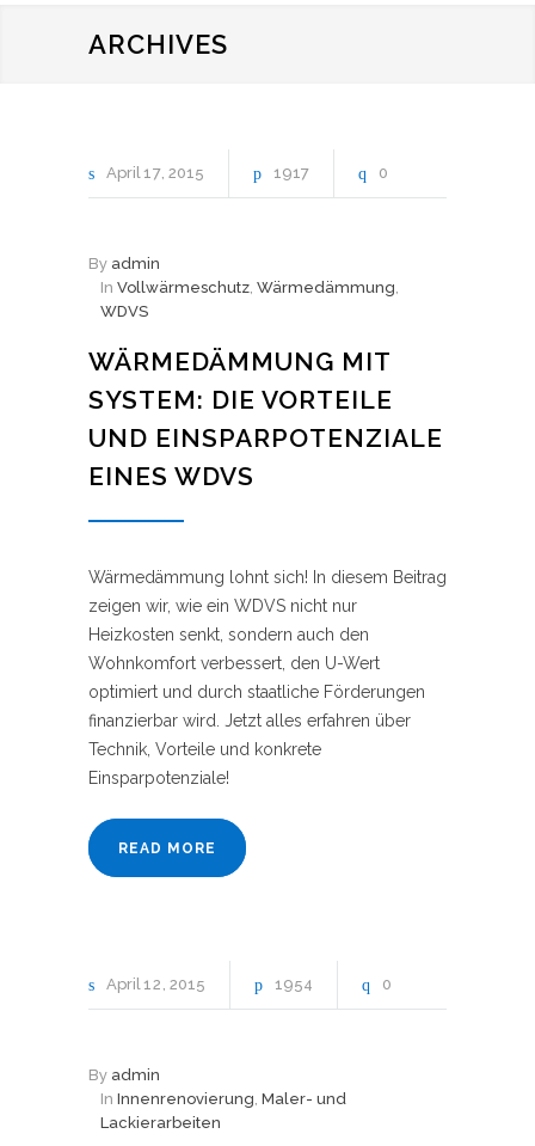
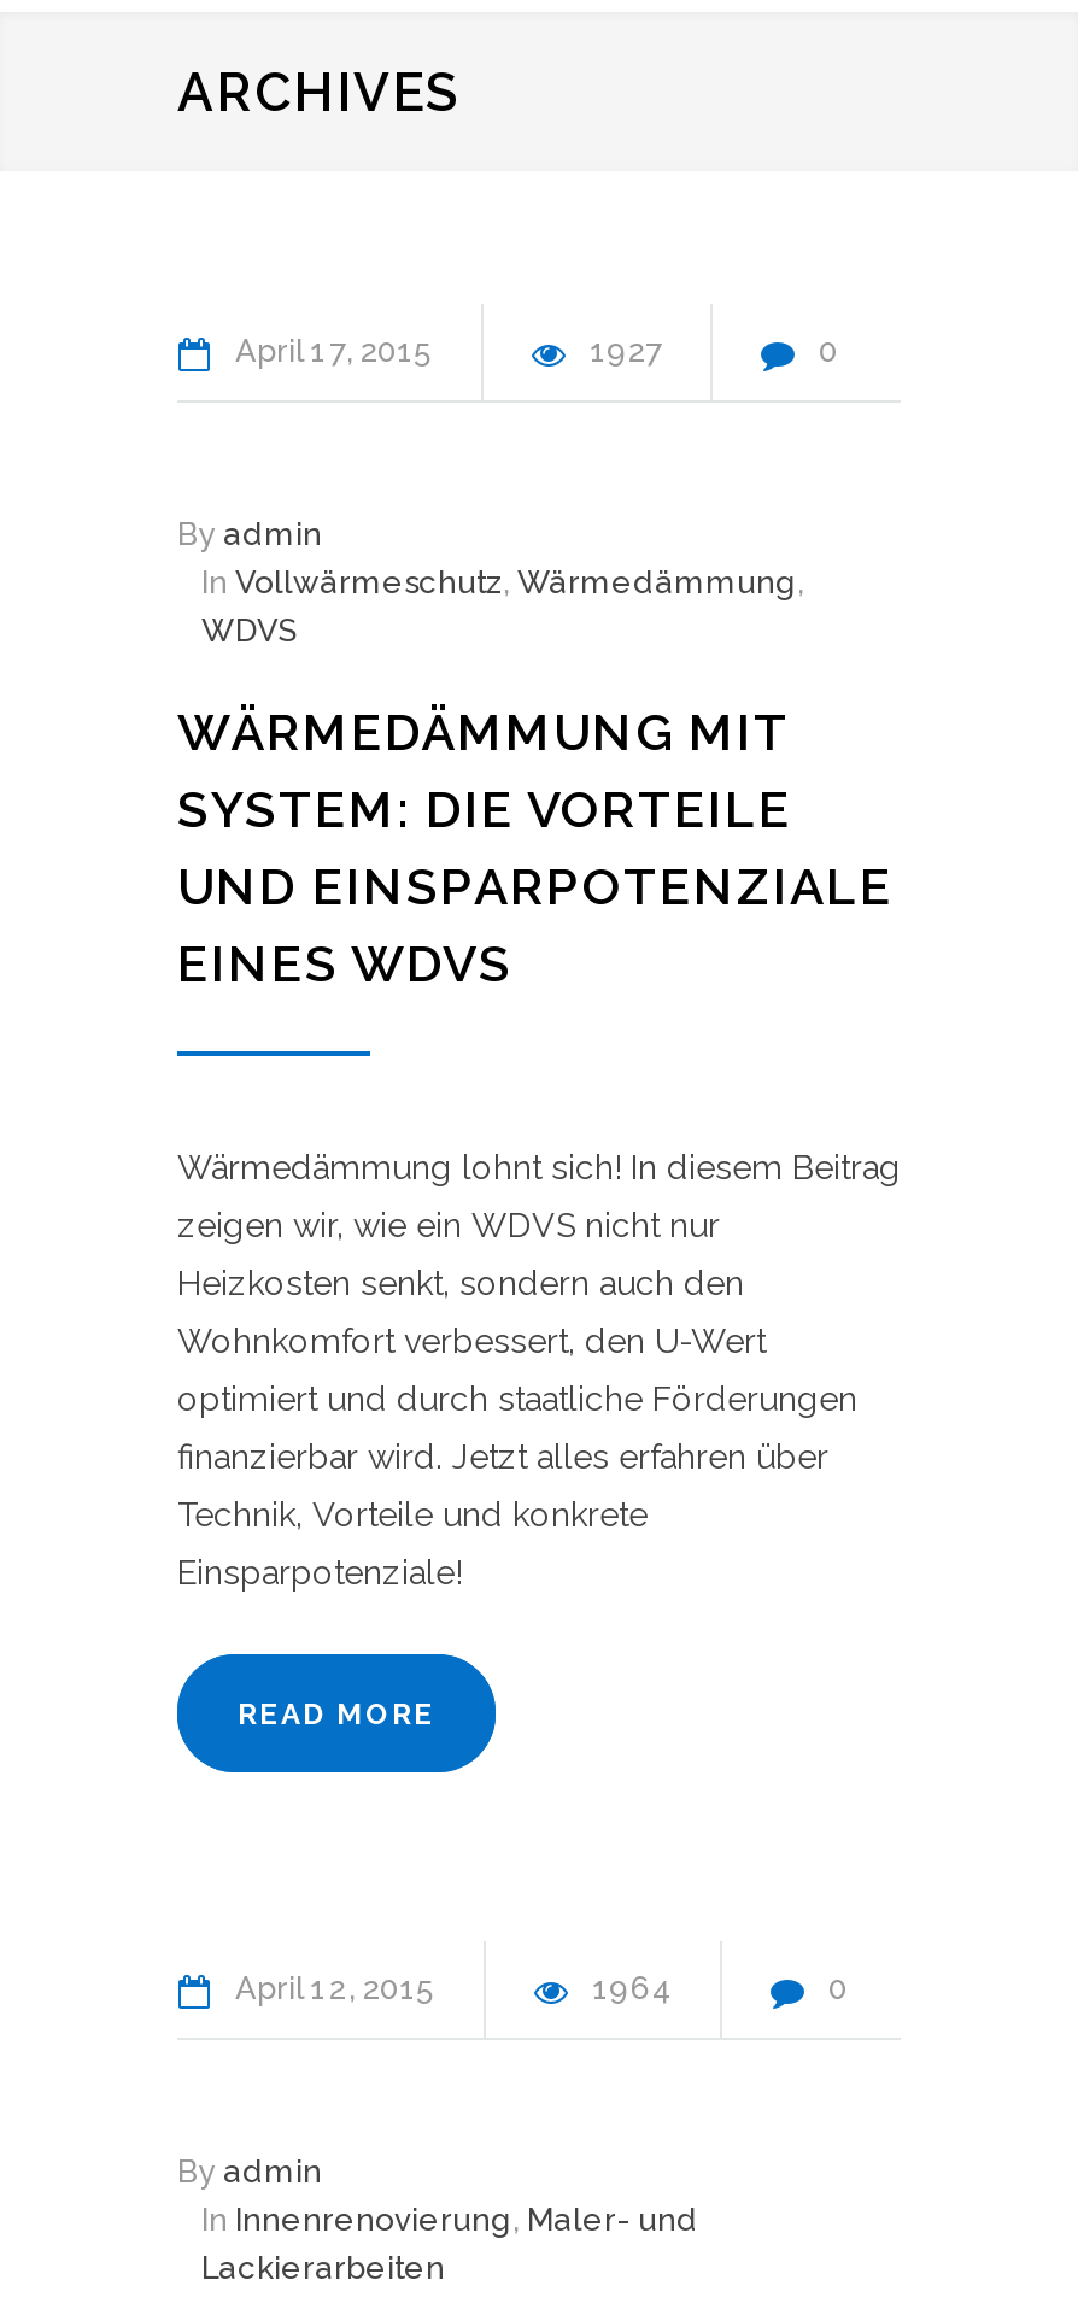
- 1917
+ 1927

- 1954
+ 1964
